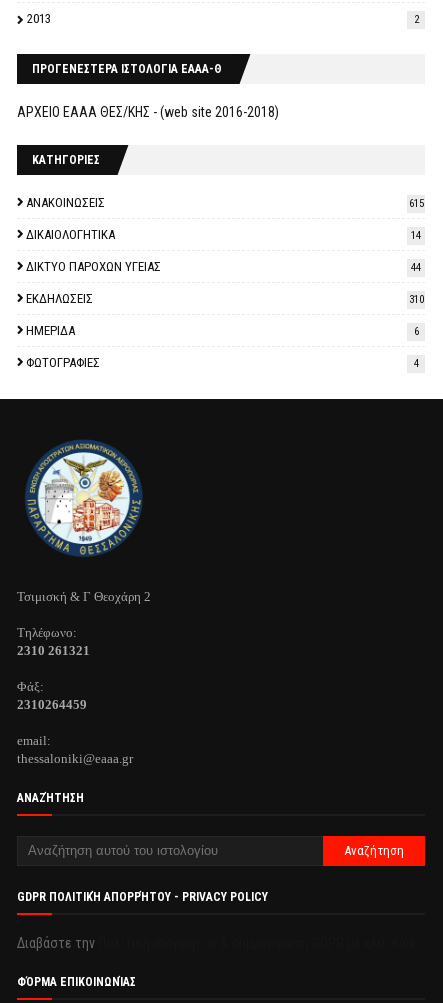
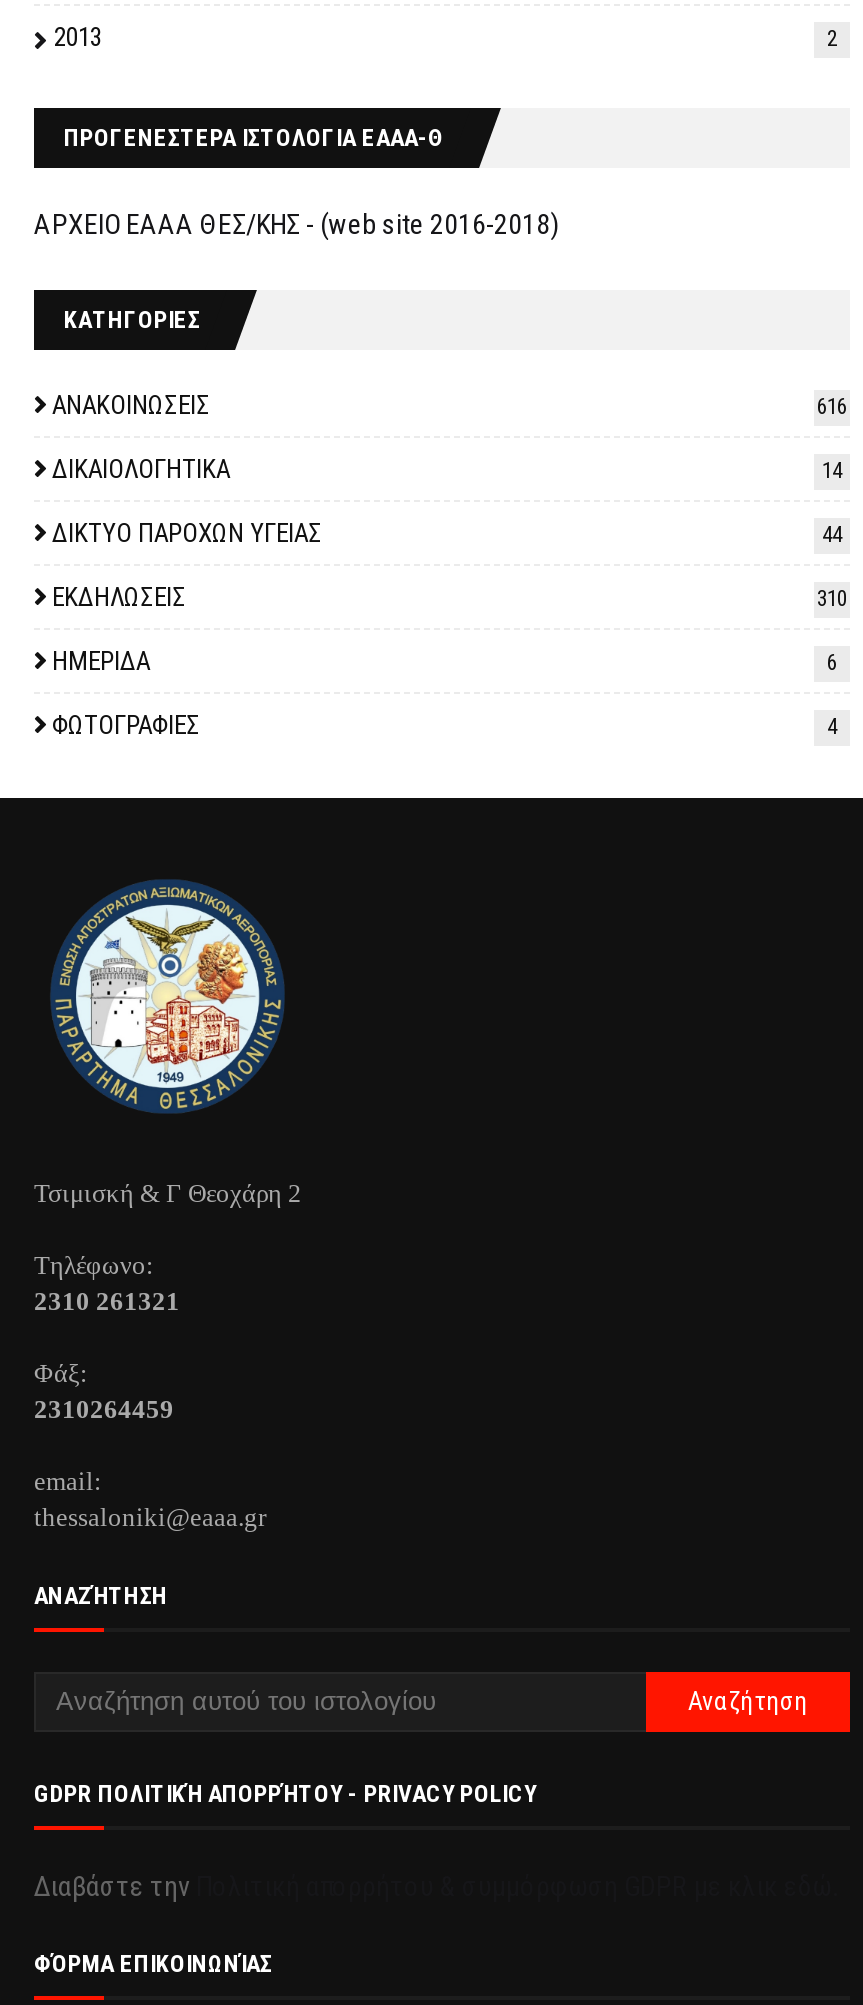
- 615
+ 616
